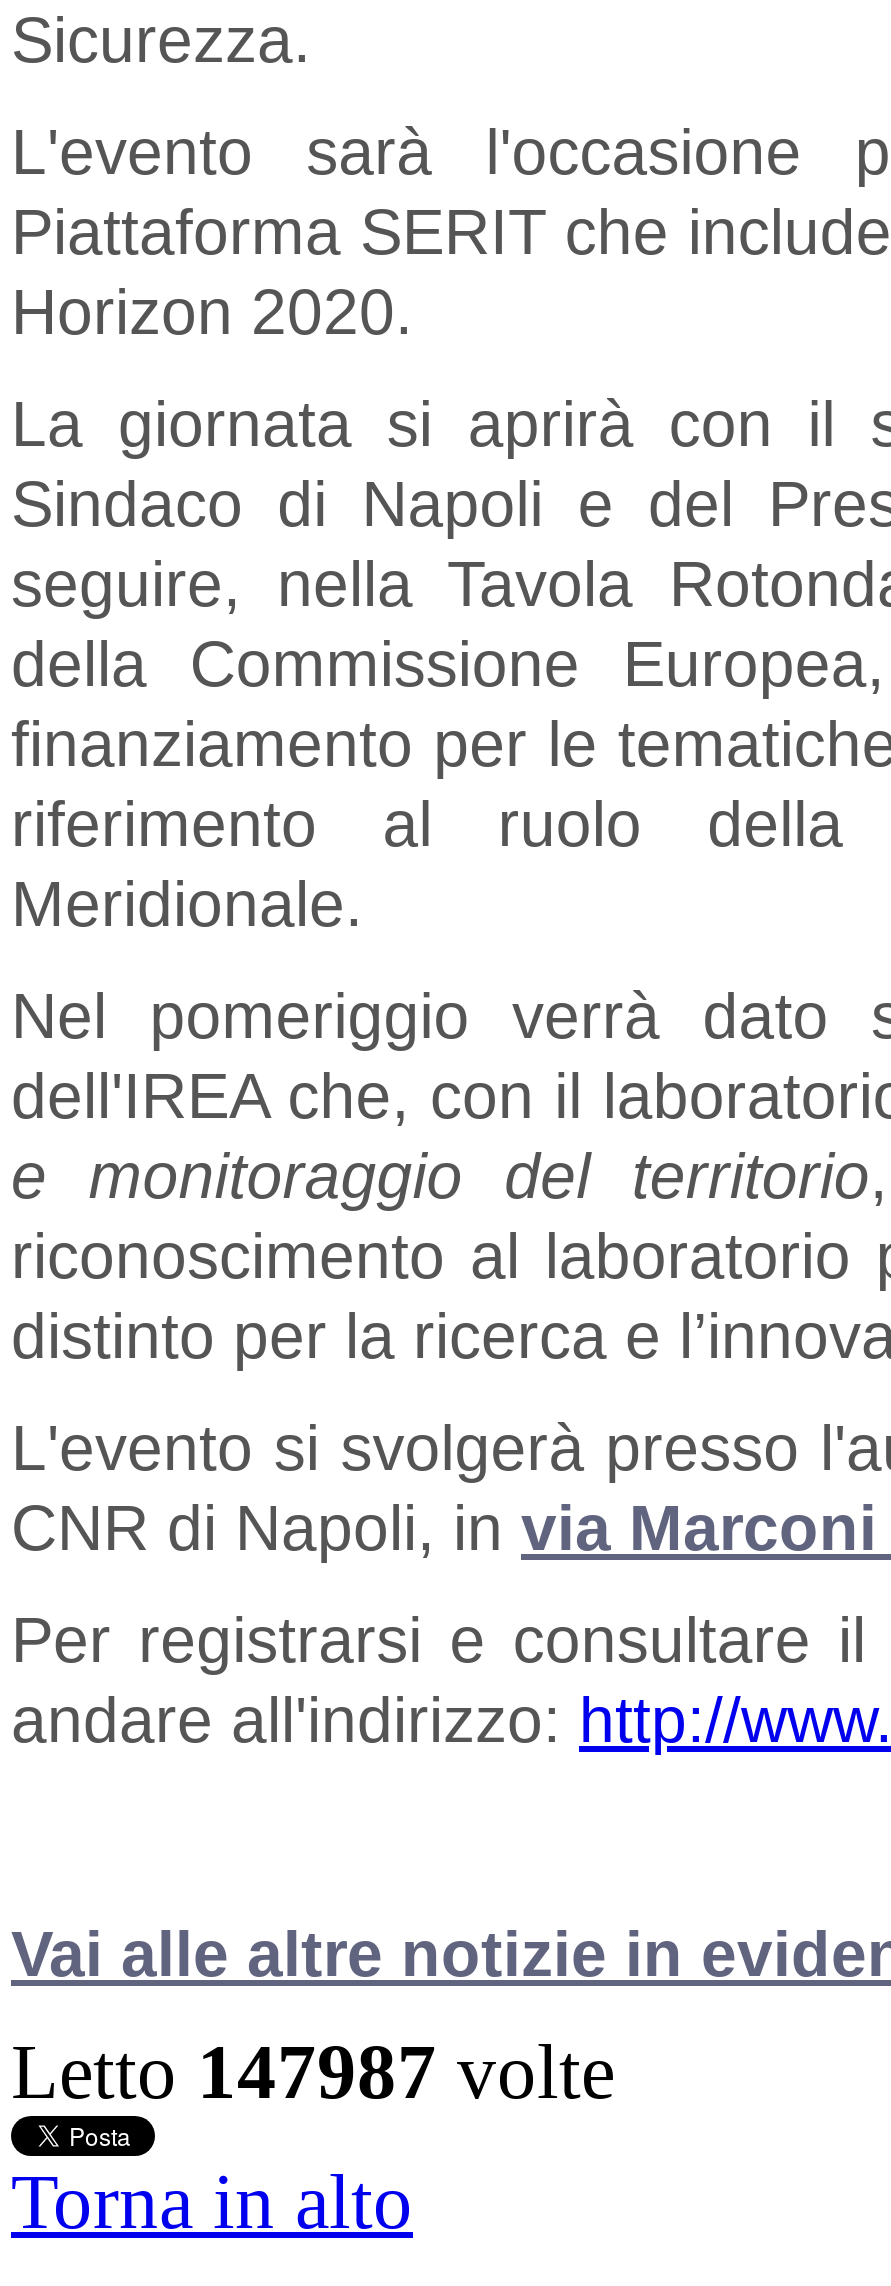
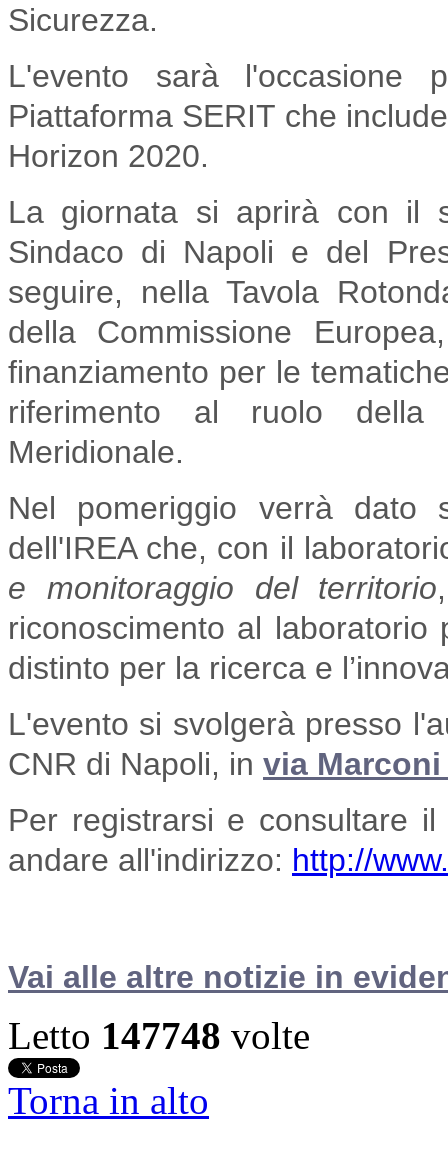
- Letto 147987 volte
+ Letto 147748 volte
